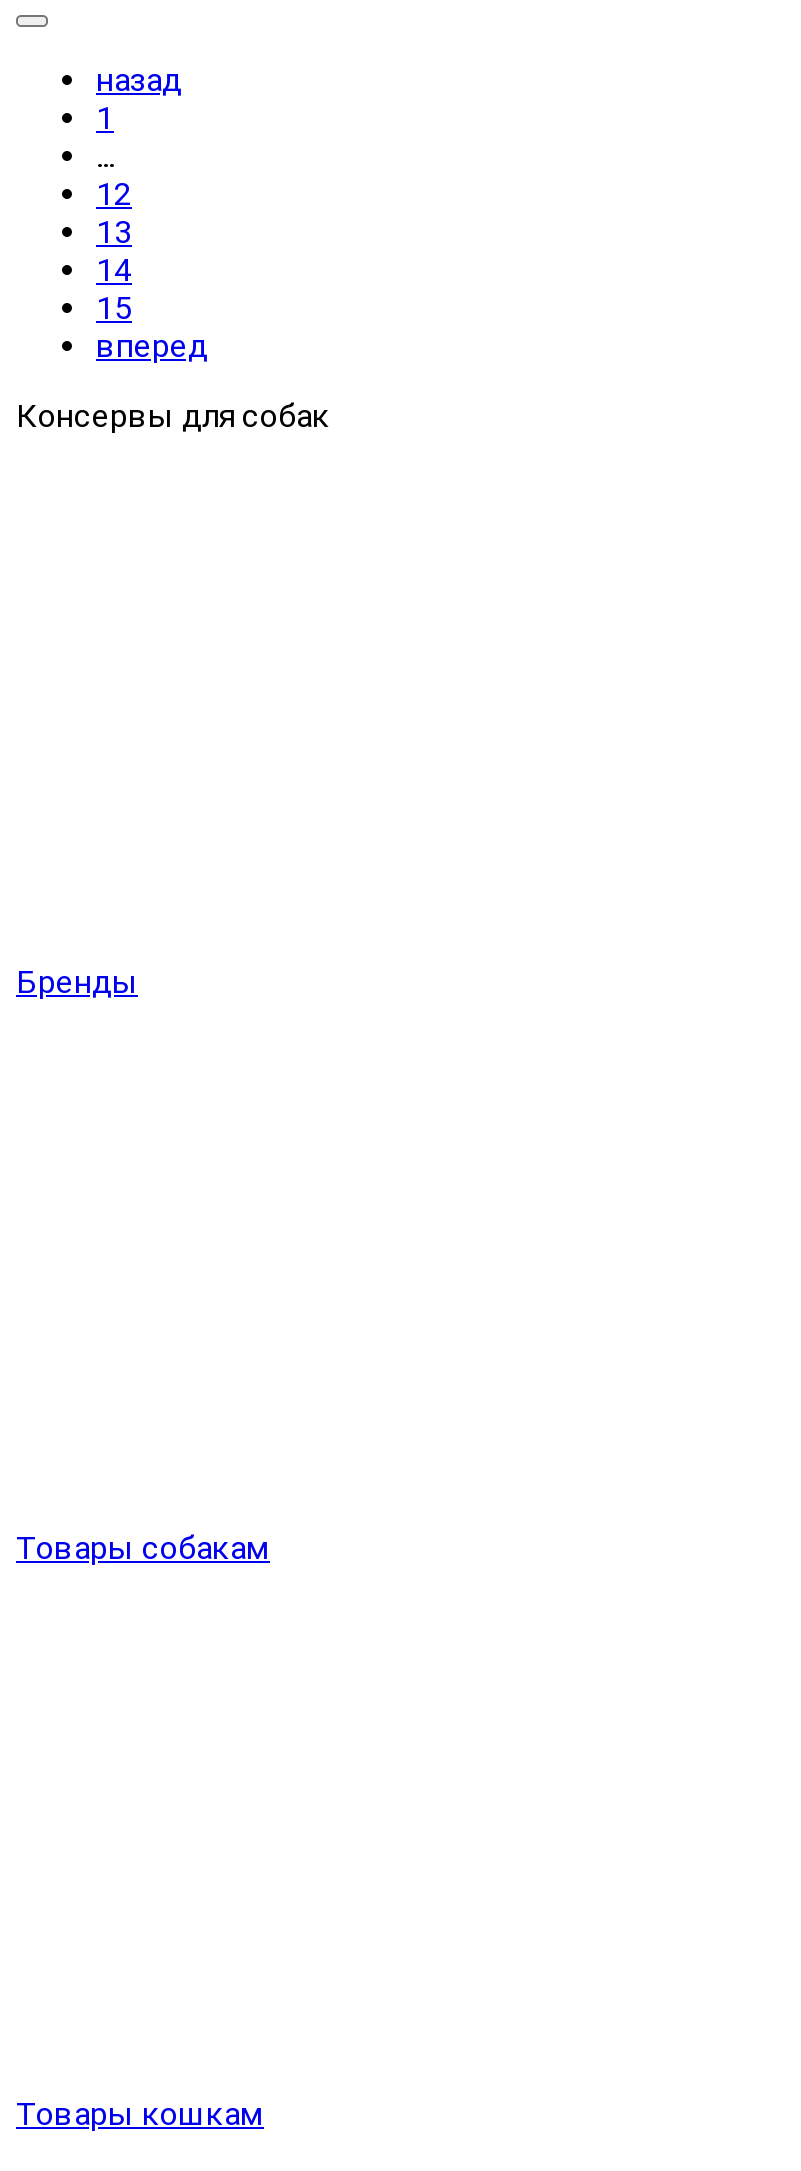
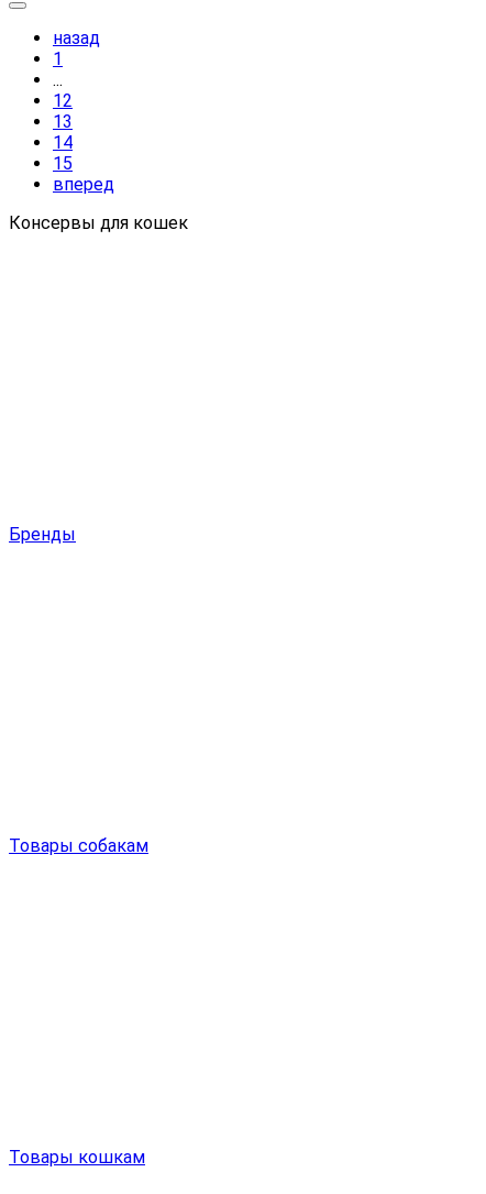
- Консервы для собак
+ Консервы для кошек
